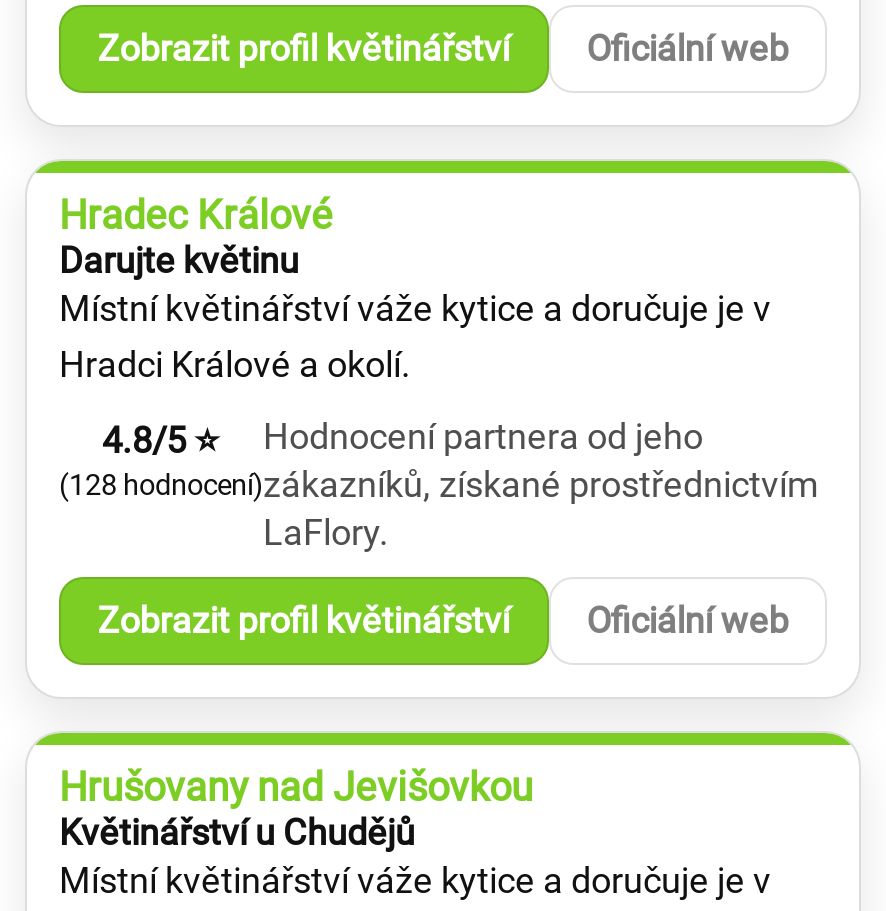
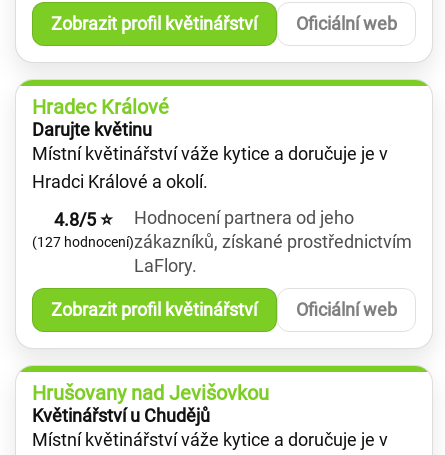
- (128 hodnocení) zákazníků, získané prostřednictvím
+ (127 hodnocení) zákazníků, získané prostřednictvím
